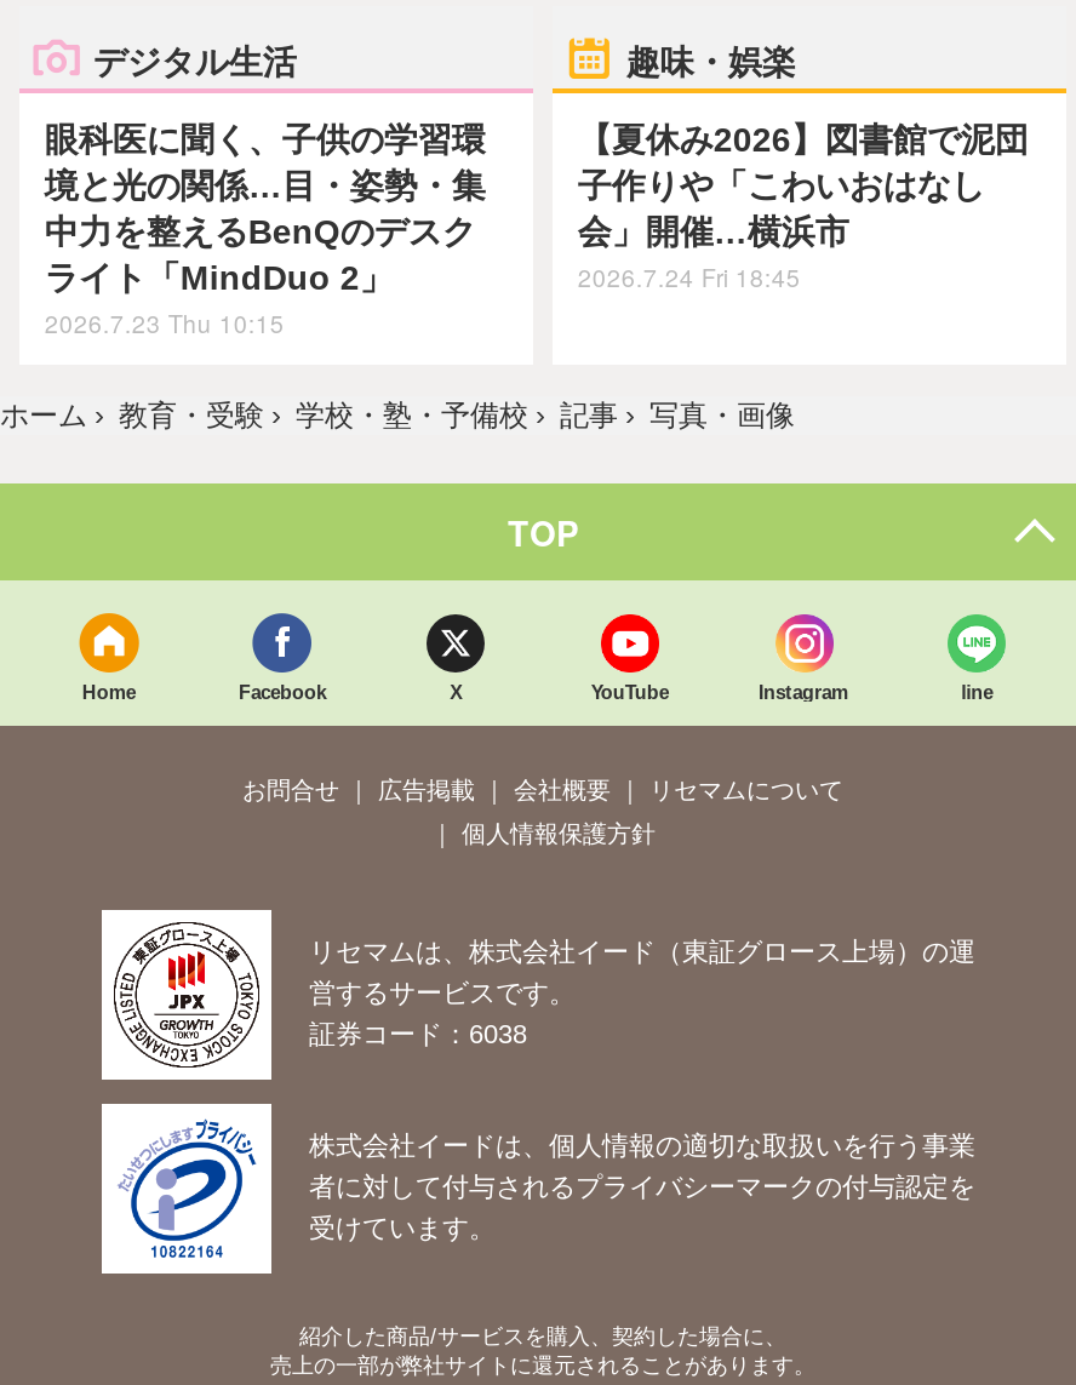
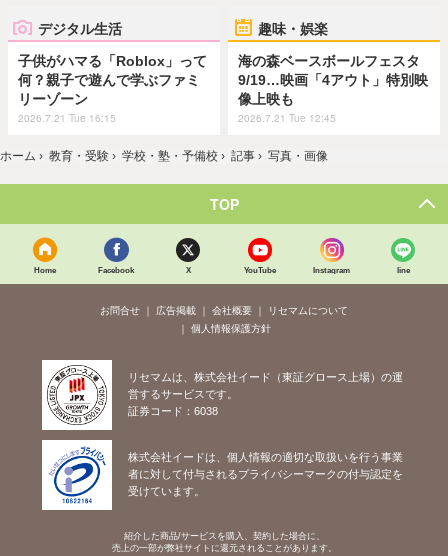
- 眼科医に聞く、子供の学習環
- 境と光の関係…目・姿勢・集
- 中力を整えるBenQのデスク
- ライト「MindDuo 2」
- 2026.7.23 Thu 10:15
+ 子供がハマる「Roblox」って
+ 何？親子で遊んで学ぶファミ
+ リーゾーン
+ 2026.7.21 Tue 16:15

- 【夏休み2026】図書館で泥団
- 子作りや「こわいおはなし
- 会」開催…横浜市
- 2026.7.24 Fri 18:45
+ 海の森ベースボールフェスタ
+ 9/19…映画「4アウト」特別映
+ 像上映も
+ 2026.7.21 Tue 12:45
